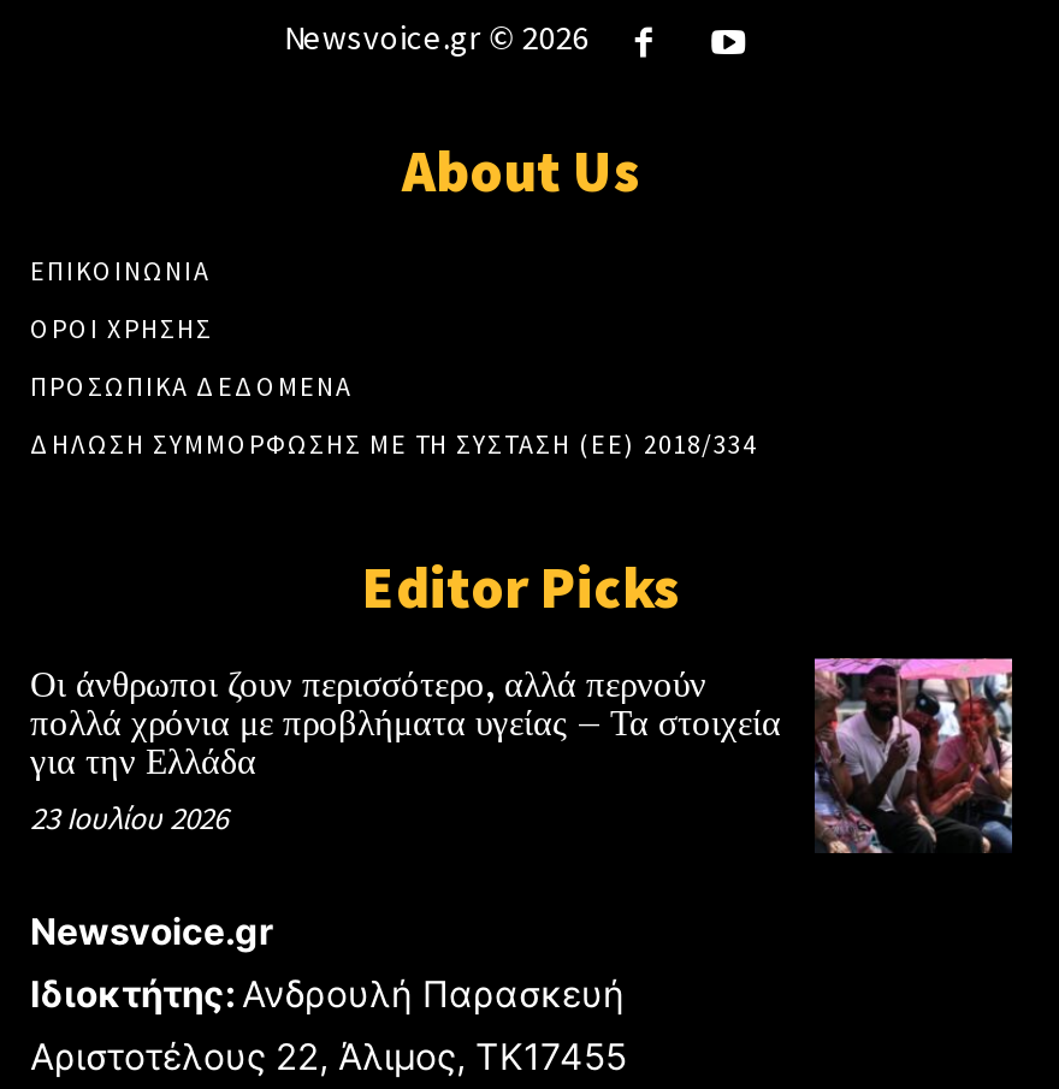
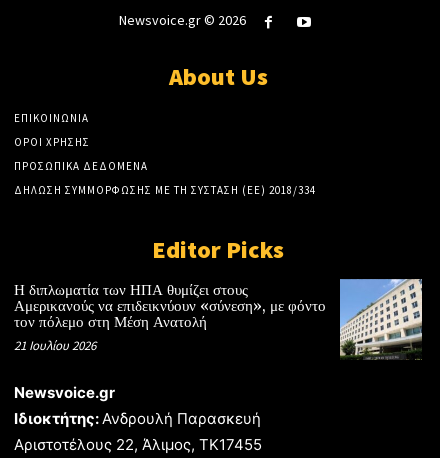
- [image]
- Οι άνθρωποι ζουν περισσότερο, αλλά περνούν
- πολλά χρόνια με προβλήματα υγείας – Τα στοιχεία
- για την Ελλάδα
- 23 Ιουλίου 2026
+ [image]
+ Η διπλωματία των ΗΠΑ θυμίζει στους
+ Αμερικανούς να επιδεικνύουν «σύνεση», με φόντο
+ τον πόλεμο στη Μέση Ανατολή
+ 21 Ιουλίου 2026
